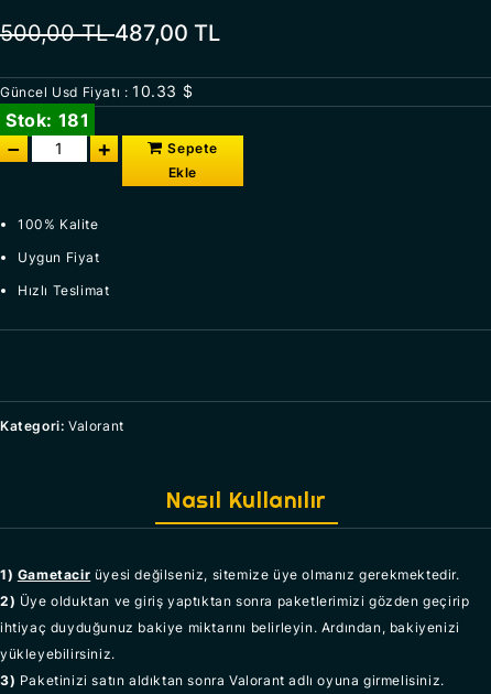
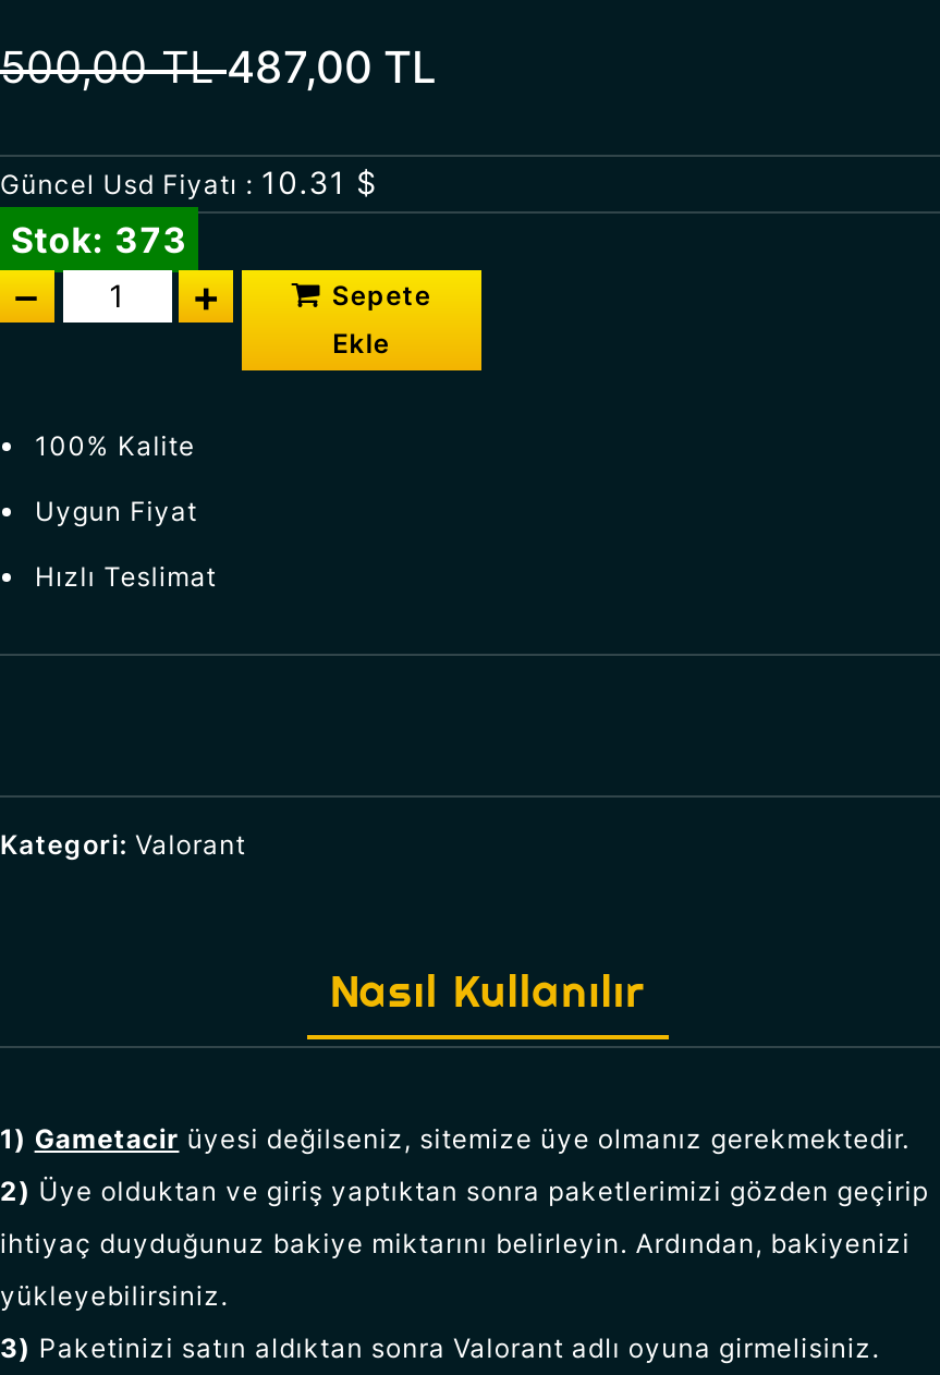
- Güncel Usd Fiyatı : 10.33 $
+ Güncel Usd Fiyatı : 10.31 $

- Stok: 181
+ Stok: 373
